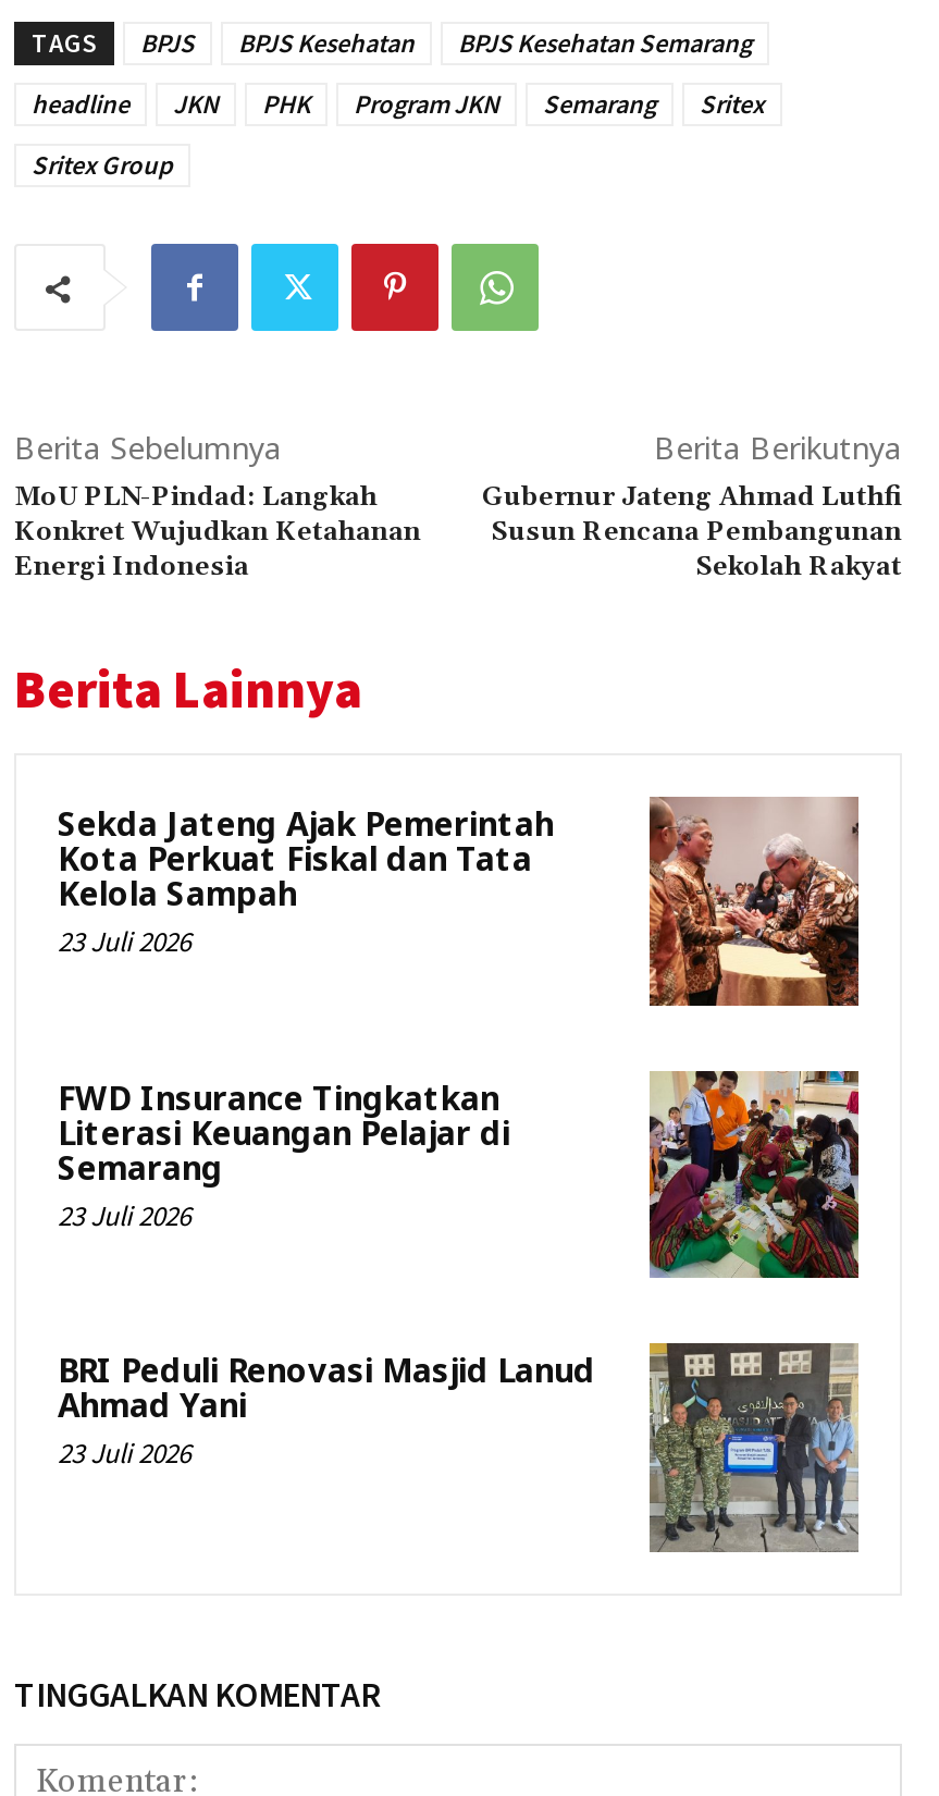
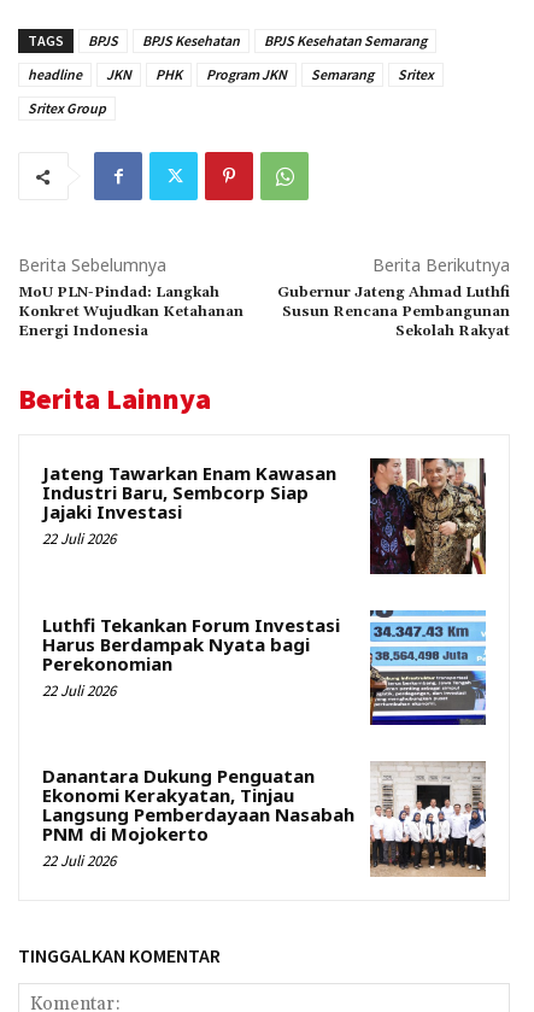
- Sekda Jateng Ajak Pemerintah
- Kota Perkuat Fiskal dan Tata
- Kelola Sampah
- 23 Juli 2026
+ Jateng Tawarkan Enam Kawasan
+ Industri Baru, Sembcorp Siap
+ Jajaki Investasi
+ 22 Juli 2026

- [image]
+ [image]

- FWD Insurance Tingkatkan
- Literasi Keuangan Pelajar di
- Semarang
- 23 Juli 2026
+ Luthfi Tekankan Forum Investasi
+ Harus Berdampak Nyata bagi
+ Perekonomian
+ 22 Juli 2026

- [image]
+ [image]

- [image]
- BRI Peduli Renovasi Masjid Lanud
- Ahmad Yani
- 23 Juli 2026
+ [image]
+ Danantara Dukung Penguatan
+ Ekonomi Kerakyatan, Tinjau
+ Langsung Pemberdayaan Nasabah
+ PNM di Mojokerto
+ 22 Juli 2026
